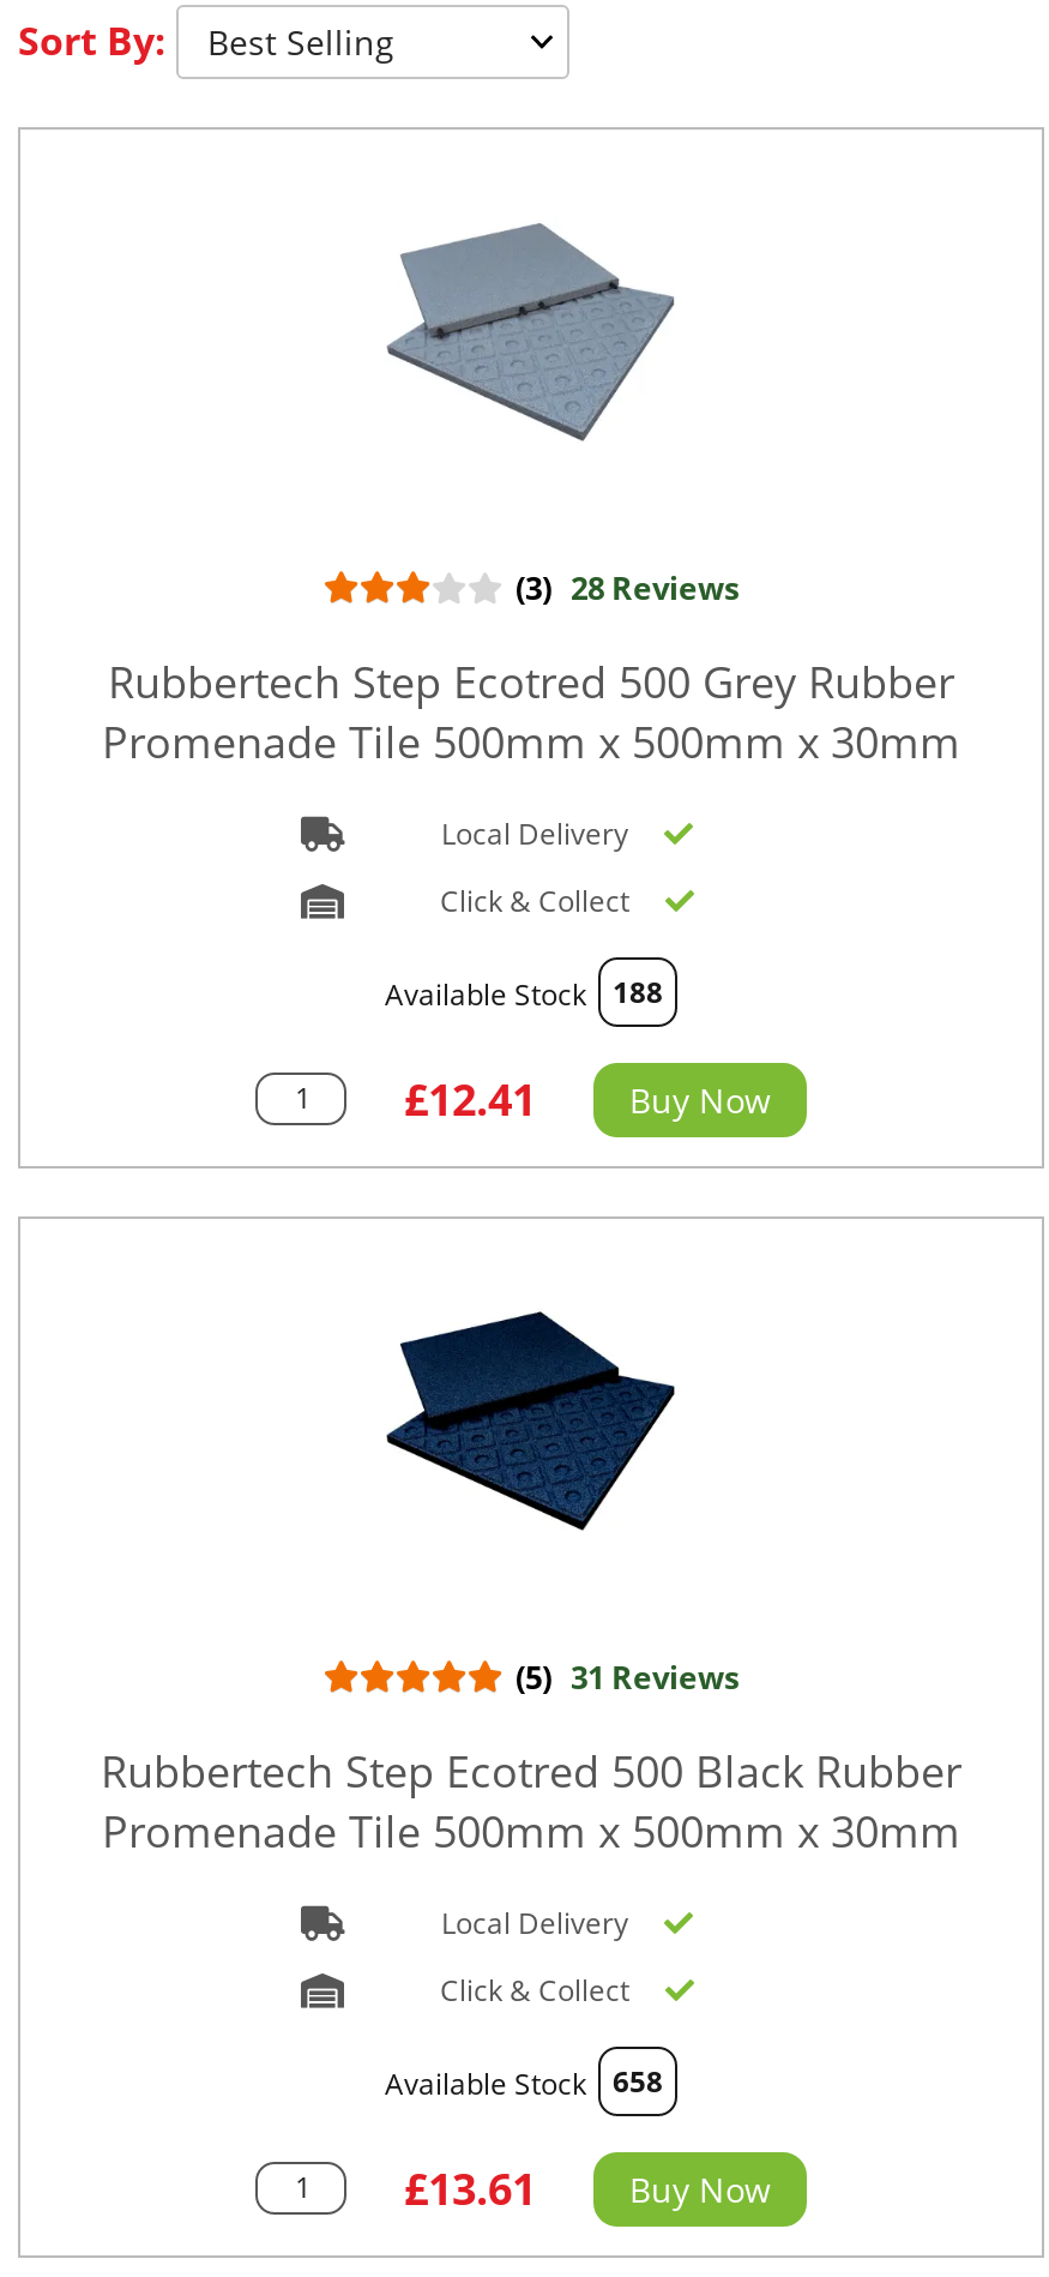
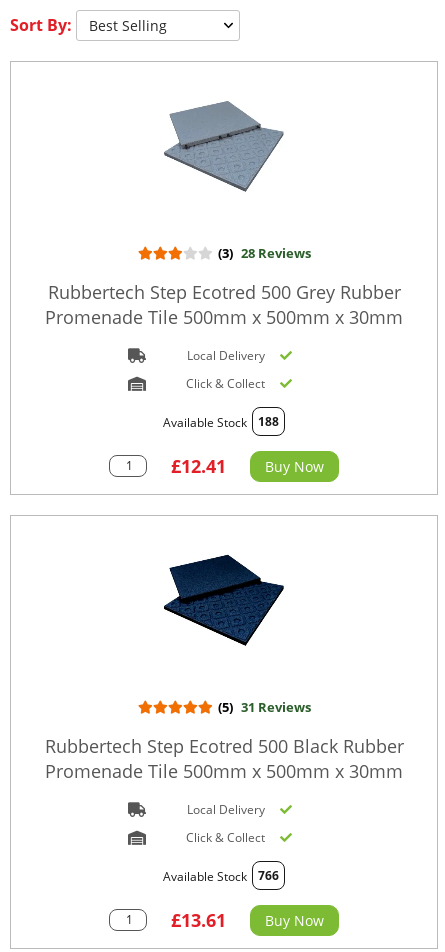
- Available Stock 658
+ Available Stock 766
